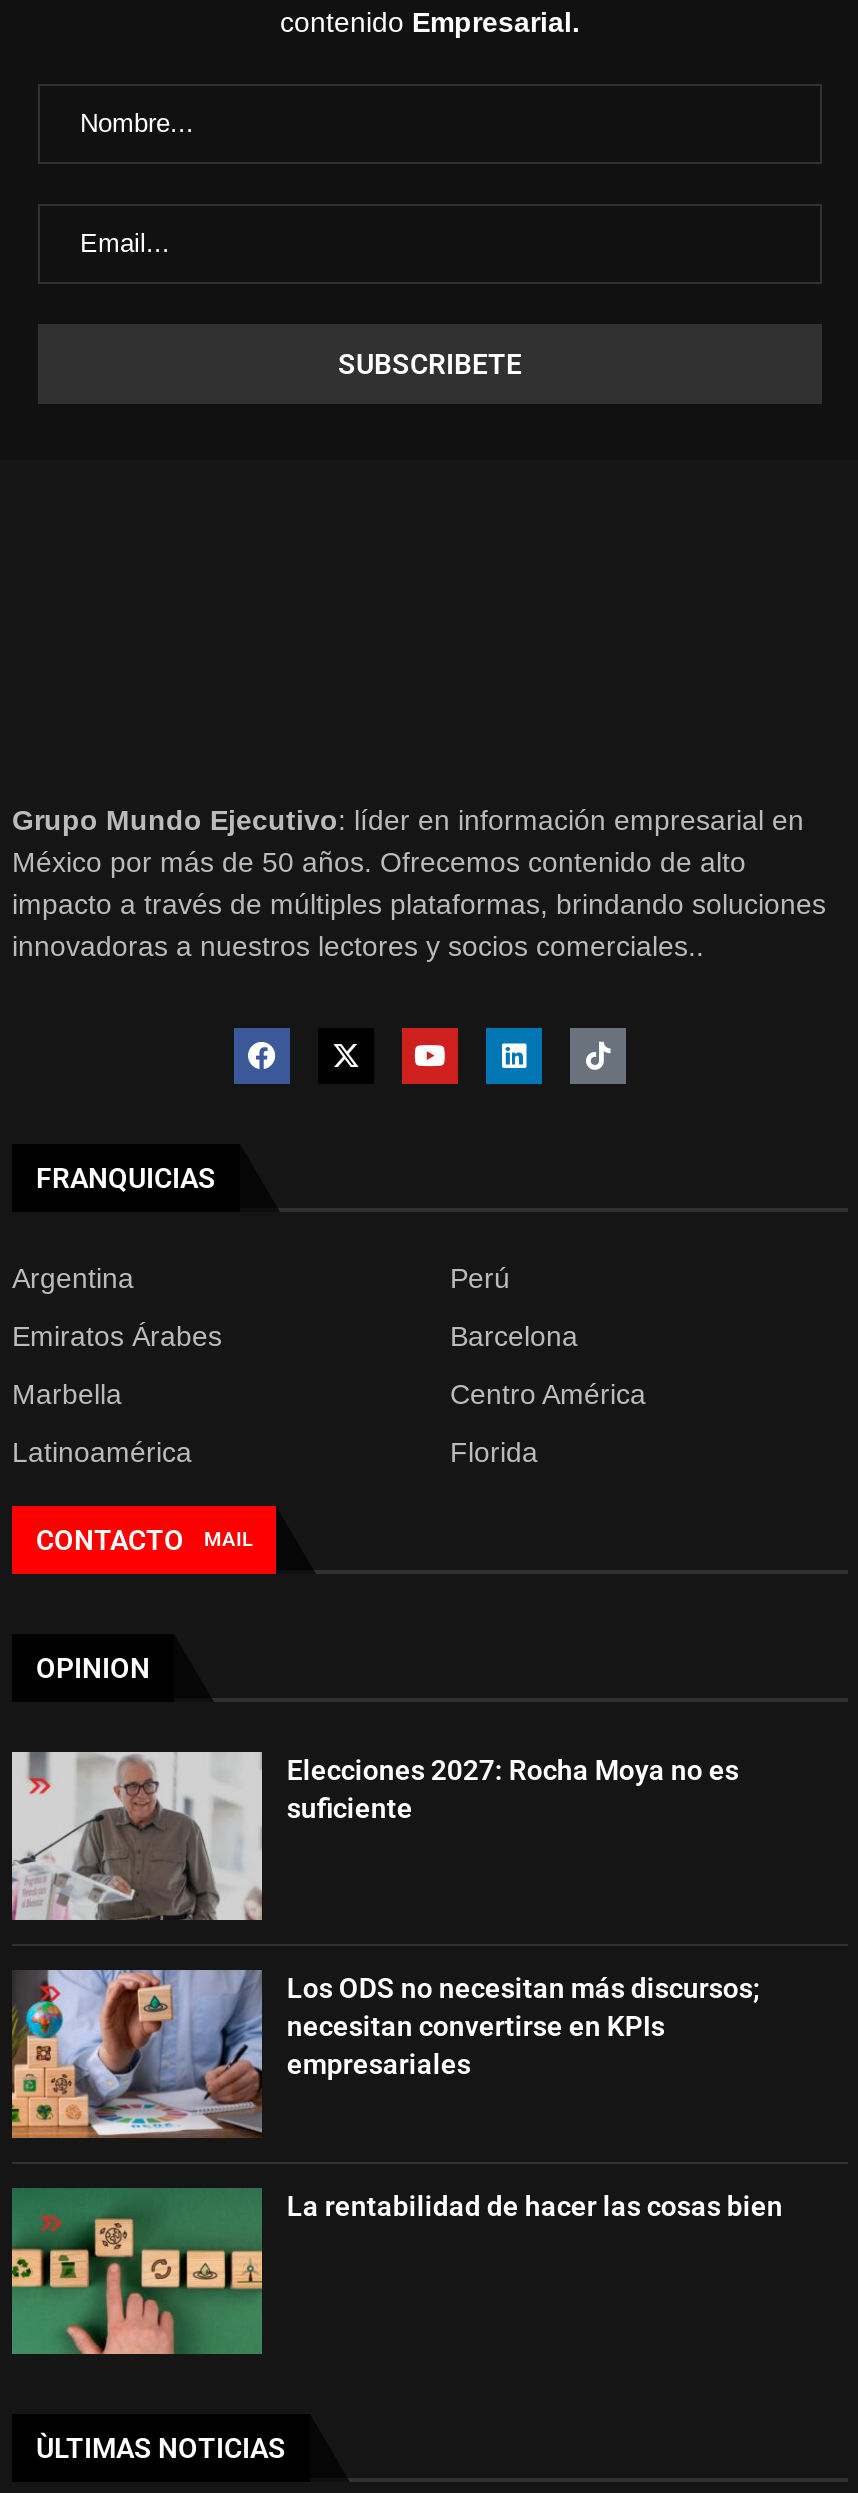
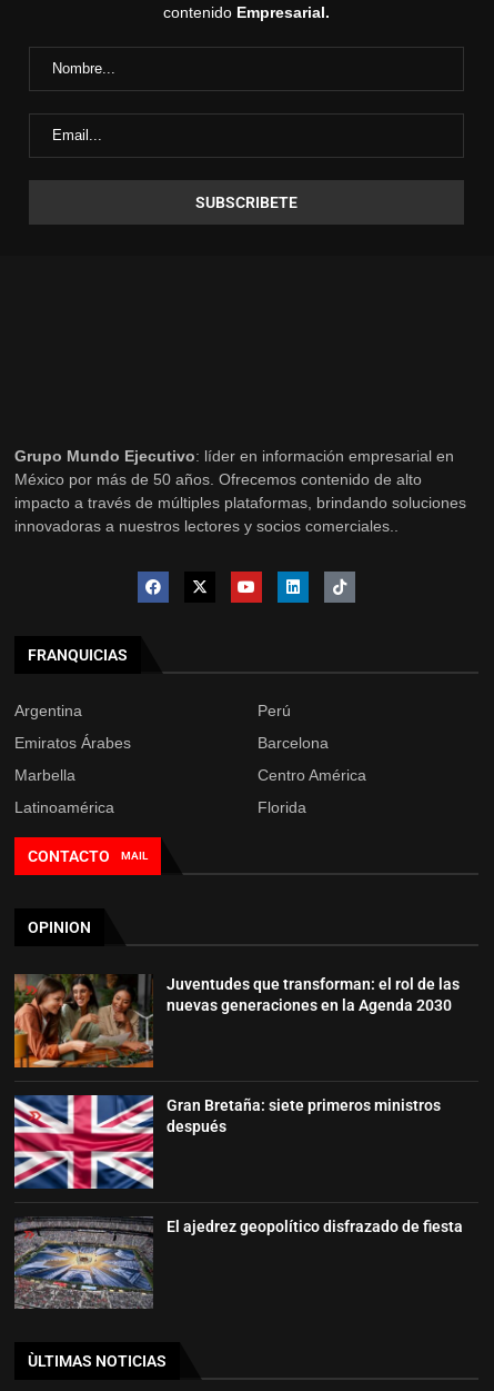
- [image]
- Elecciones 2027: Rocha Moya no es
- suficiente
+ [image]
+ Juventudes que transforman: el rol de las
+ nuevas generaciones en la Agenda 2030

- [image]
- Los ODS no necesitan más discursos;
- necesitan convertirse en KPIs
- empresariales
+ [image]
+ Gran Bretaña: siete primeros ministros
+ después

- [image]
- La rentabilidad de hacer las cosas bien
+ [image]
+ El ajedrez geopolítico disfrazado de fiesta
